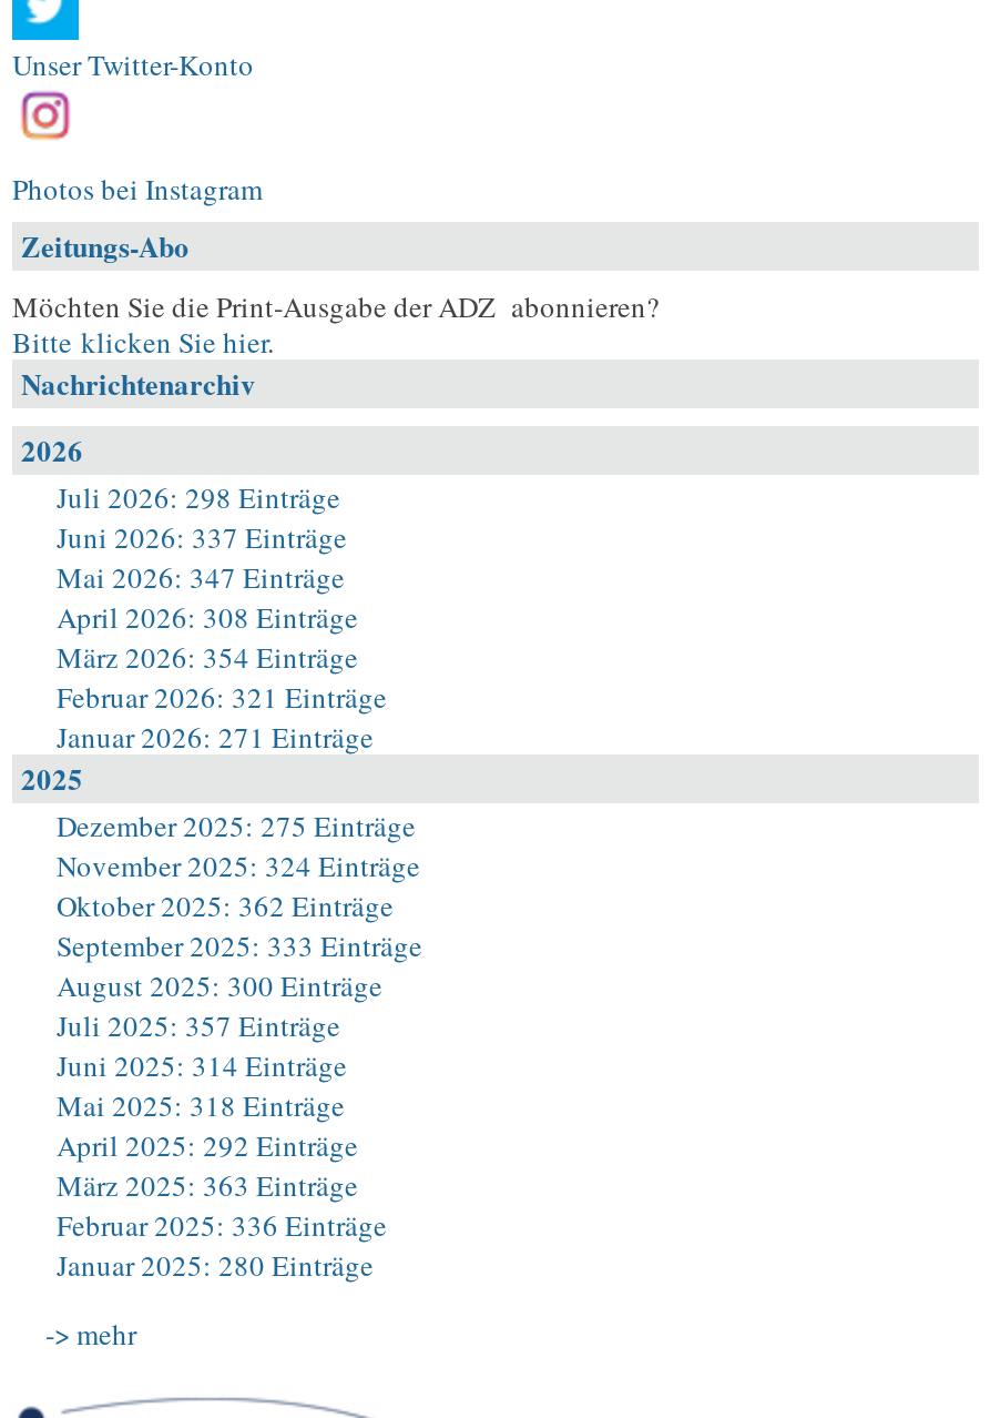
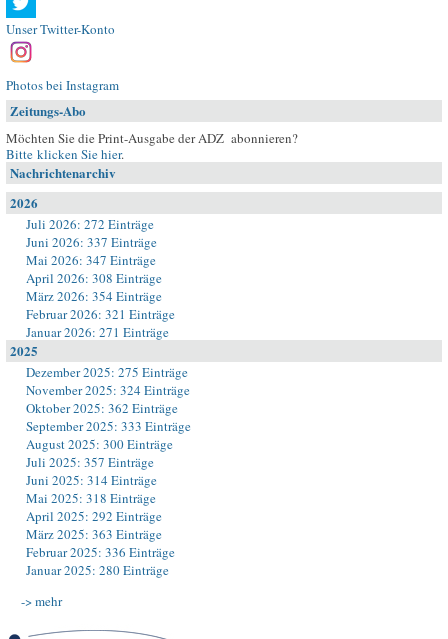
- Juli 2026: 298 Einträge
+ Juli 2026: 272 Einträge
